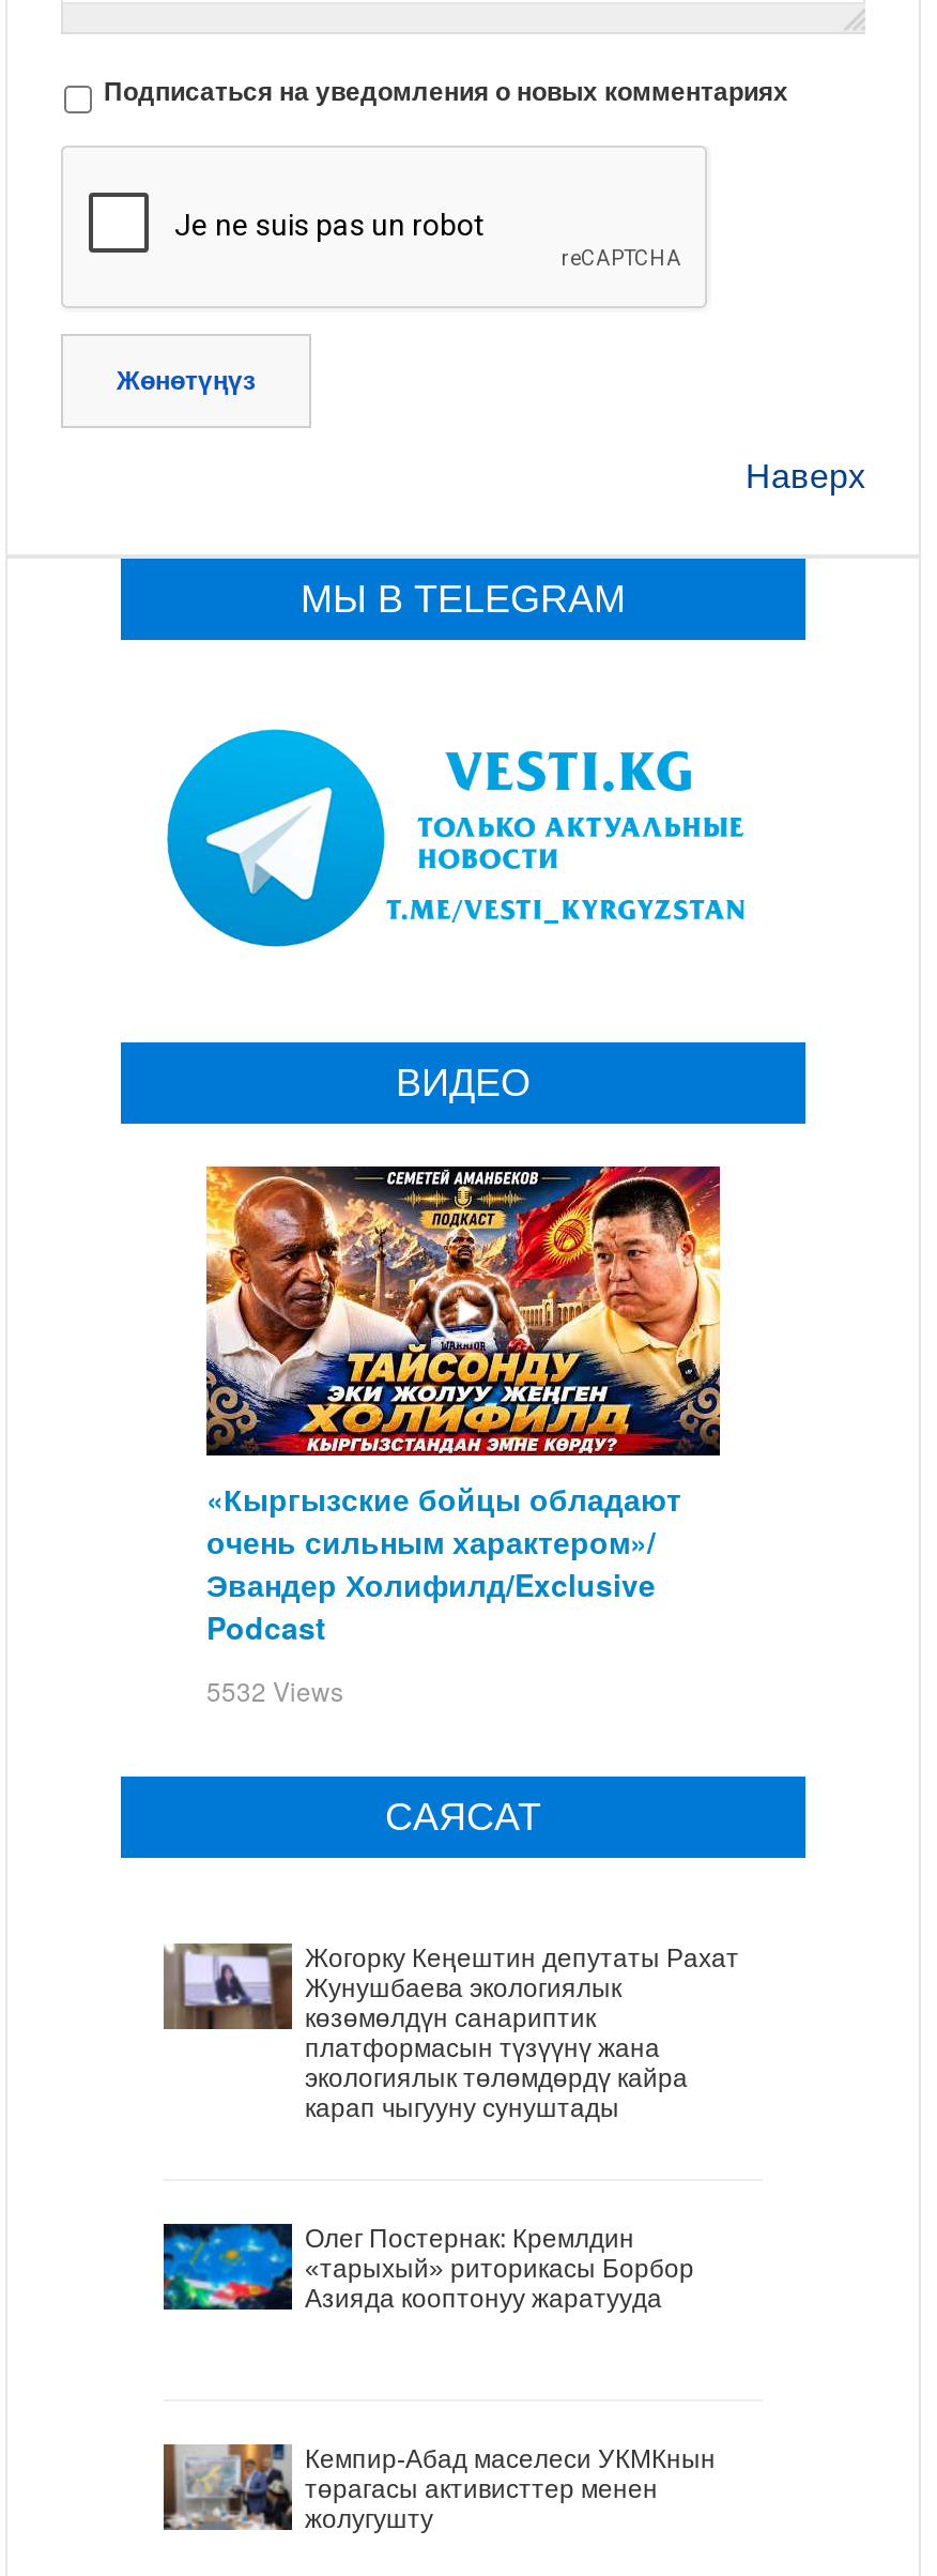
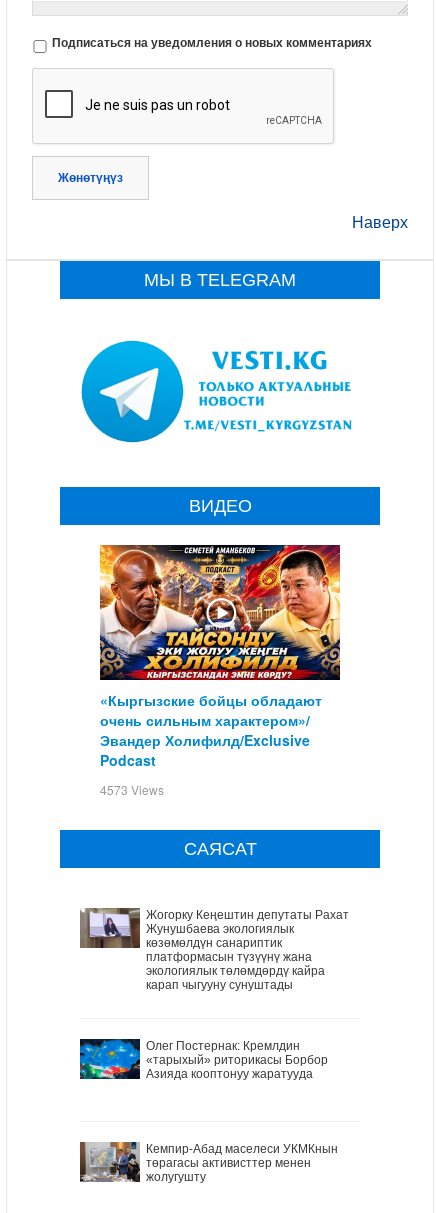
- 5532 Views
+ 4573 Views
